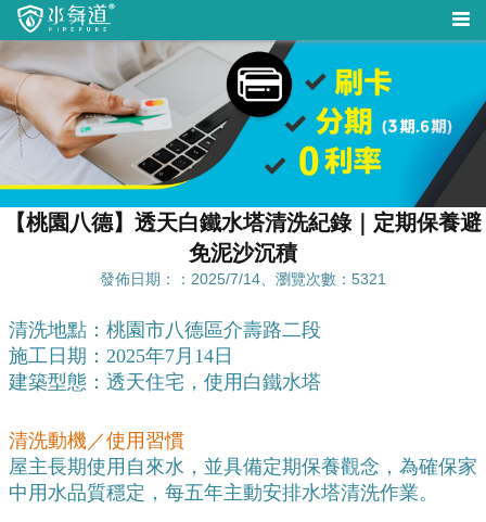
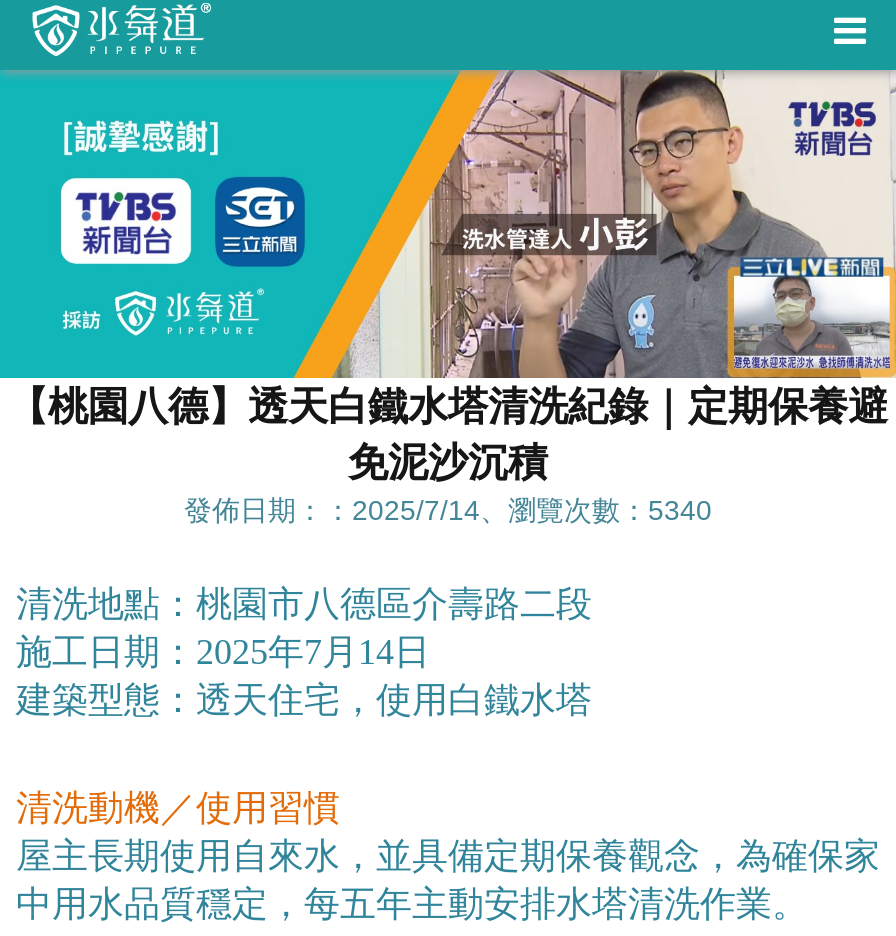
- [image]
+ [image]

- 發佈日期：：2025/7/14、瀏覽次數：5321
+ 發佈日期：：2025/7/14、瀏覽次數：5340
